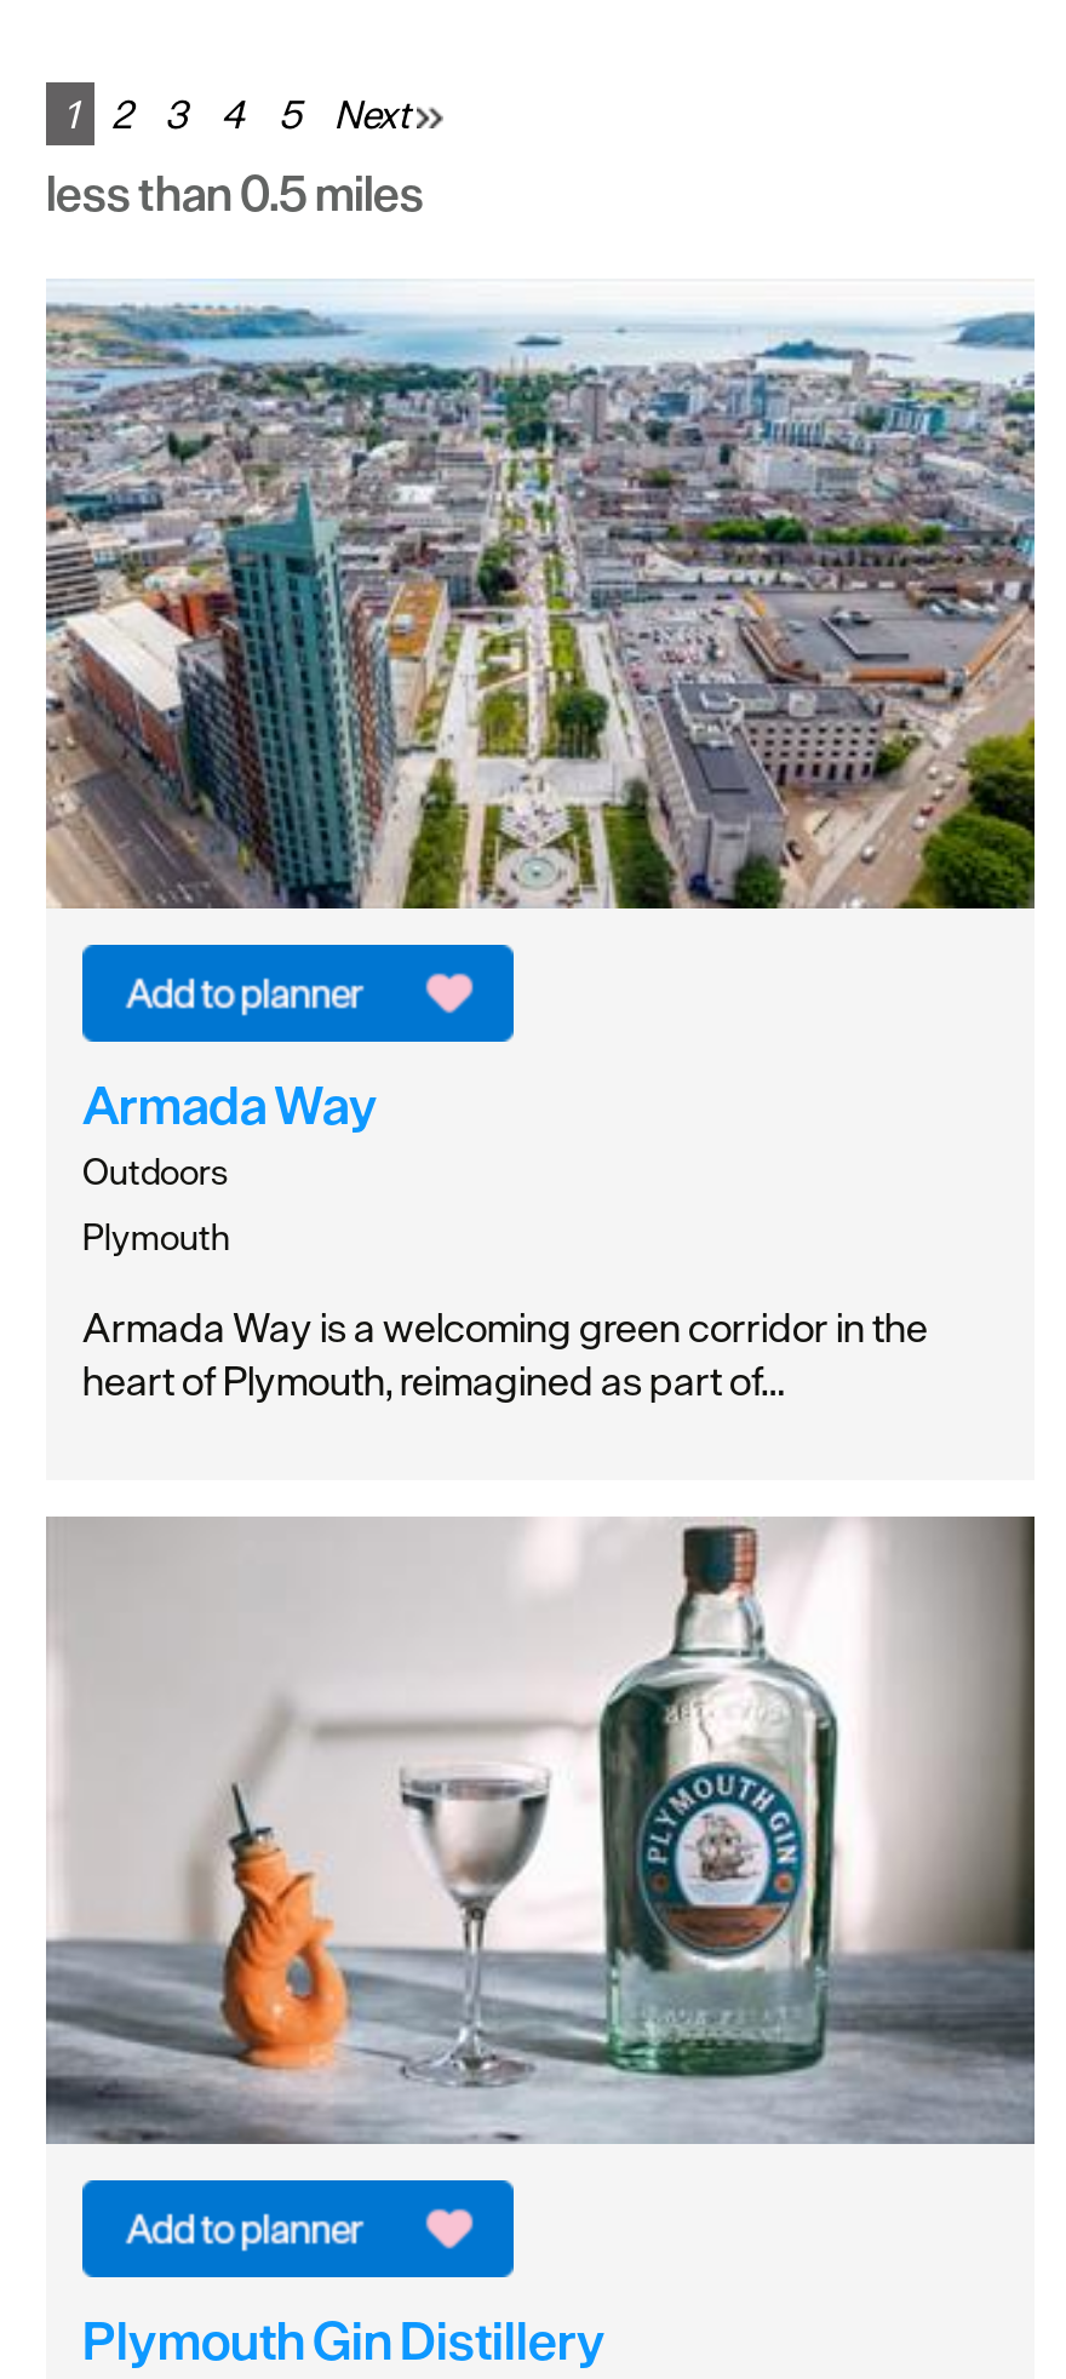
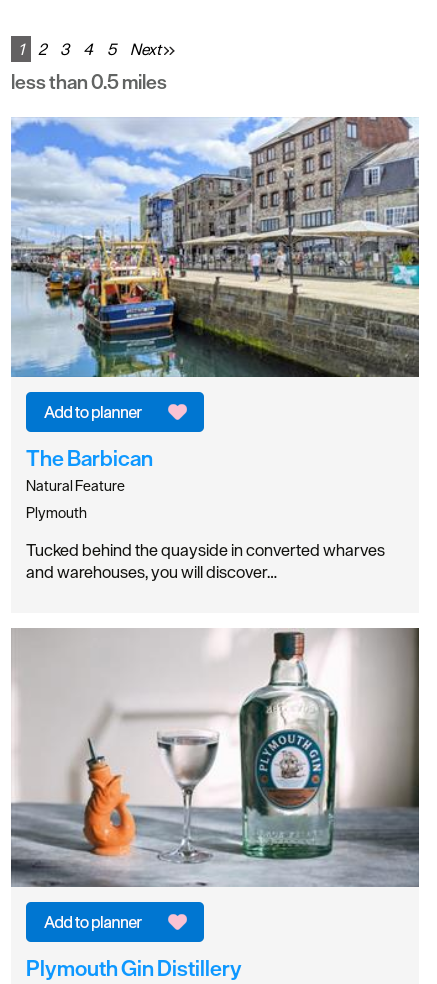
- [image]
+ [image]

- Armada Way
- Outdoors
+ The Barbican
+ Natural Feature

- Armada Way is a welcoming green corridor in the
- heart of Plymouth, reimagined as part of…
+ Tucked behind the quayside in converted wharves
+ and warehouses, you will discover…
